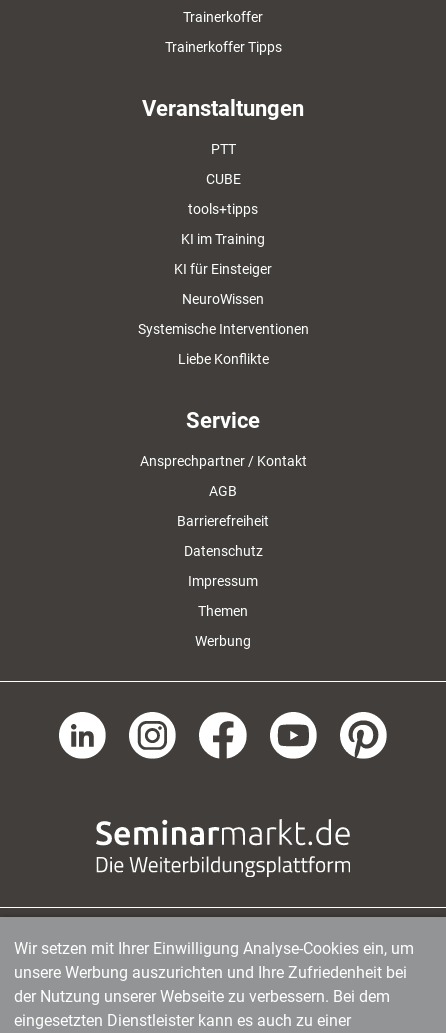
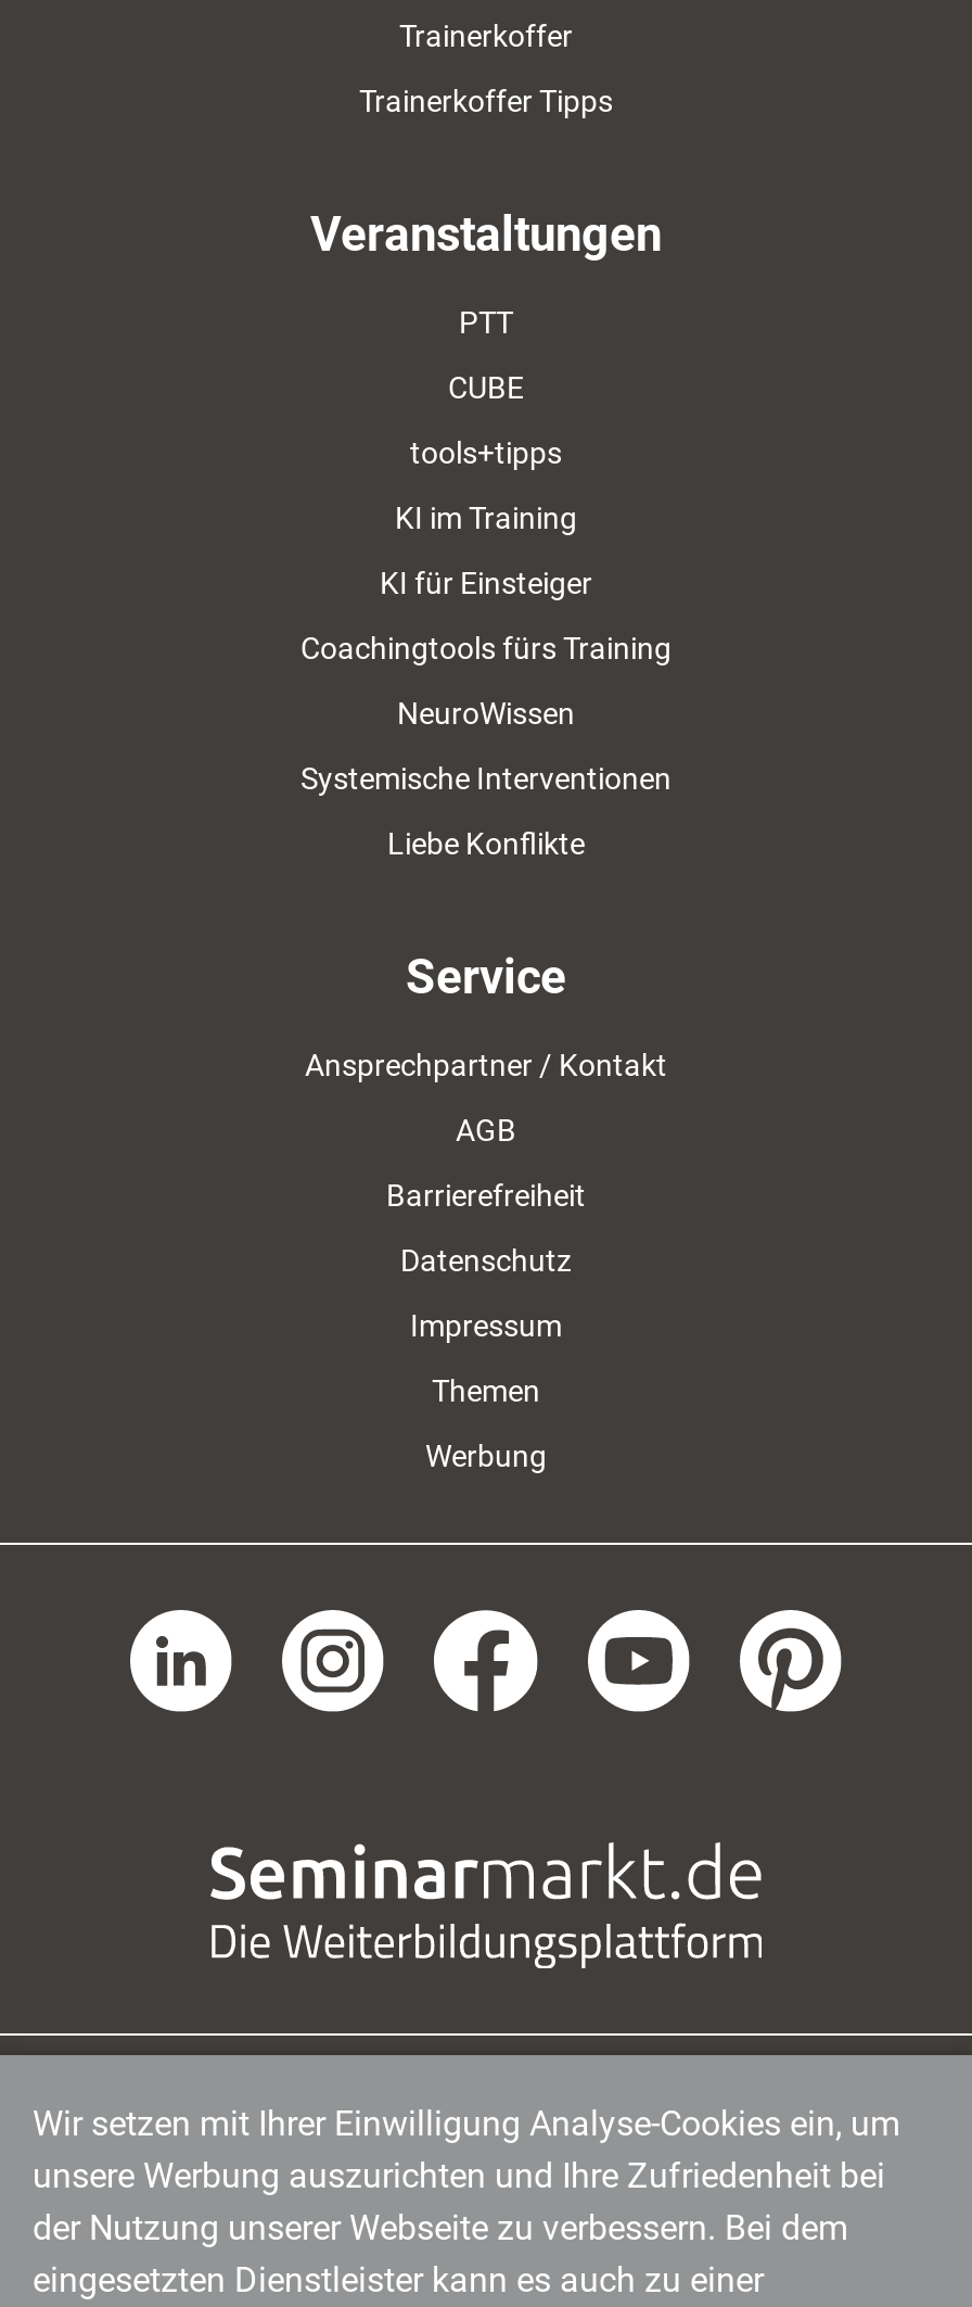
+ Coachingtools fürs Training
